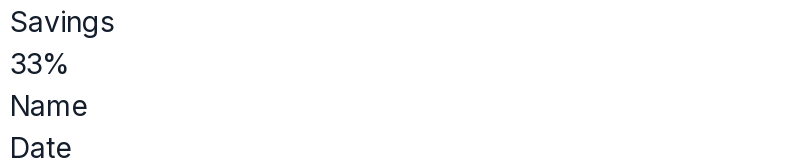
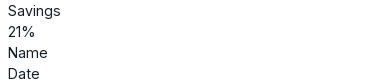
- 33%
+ 21%
